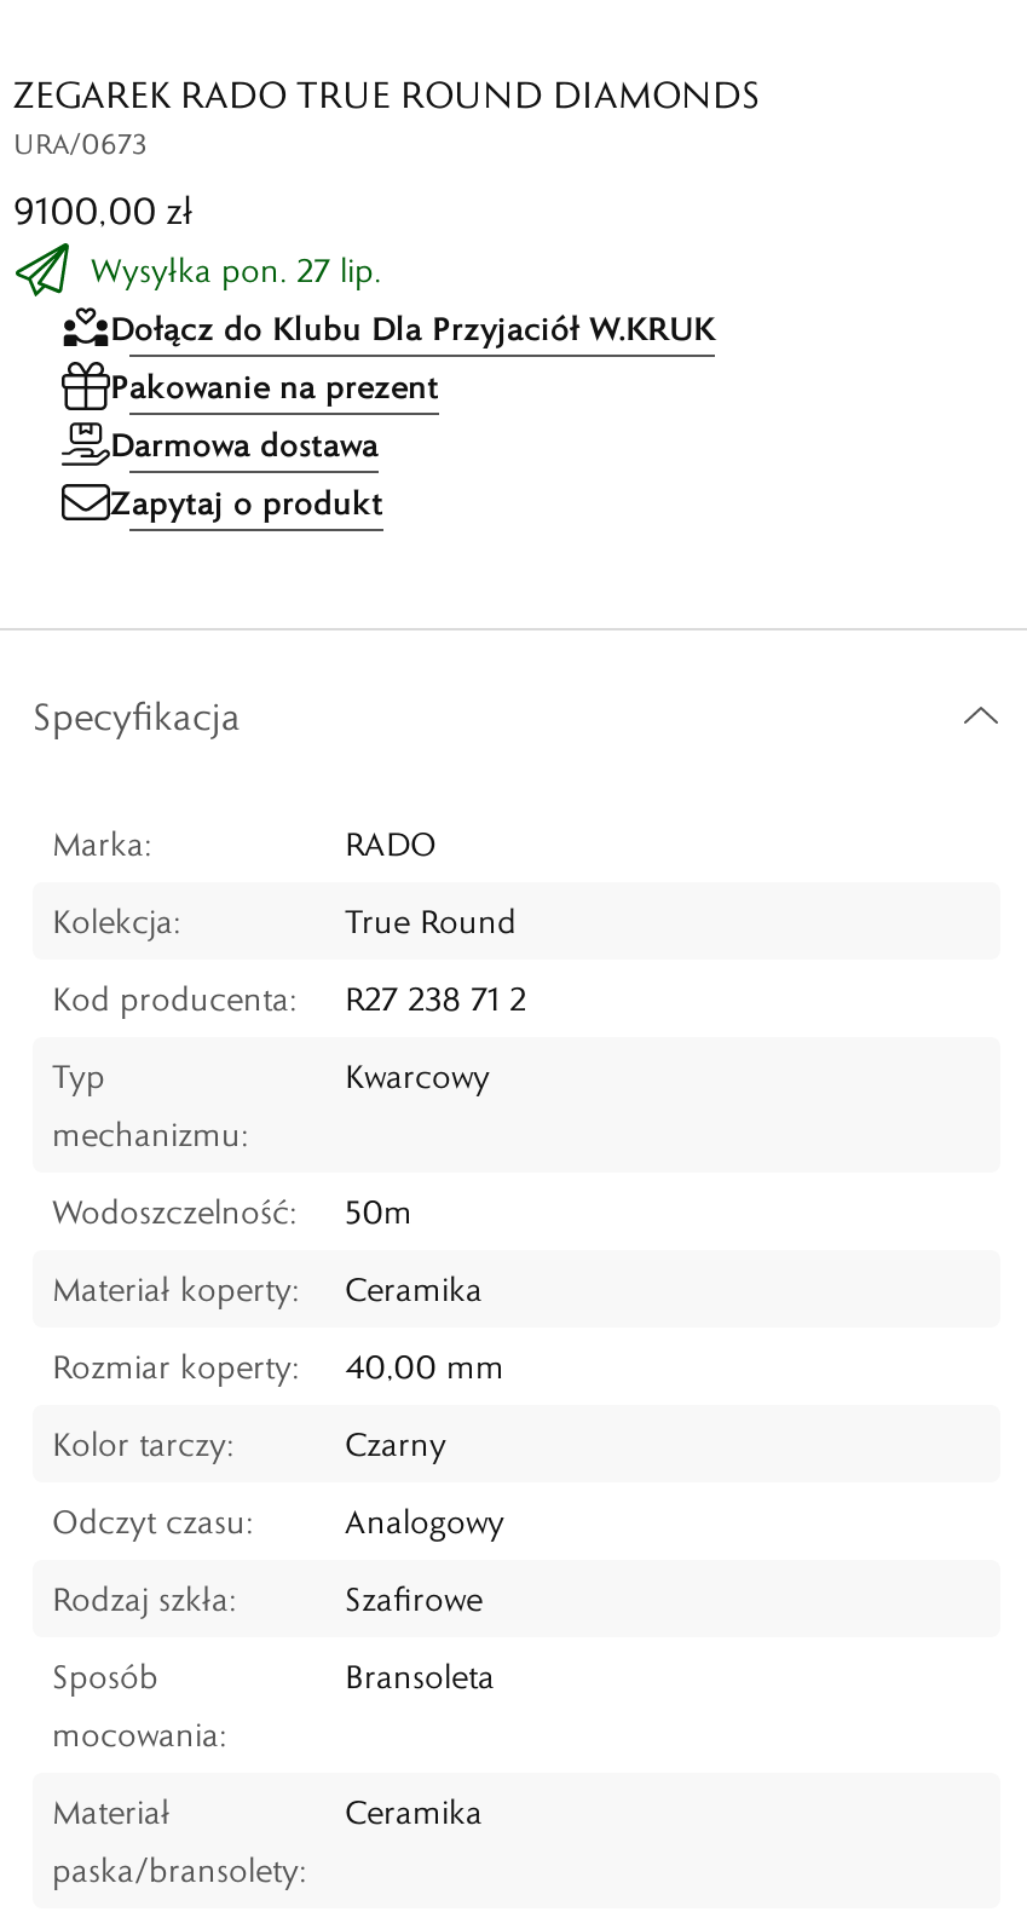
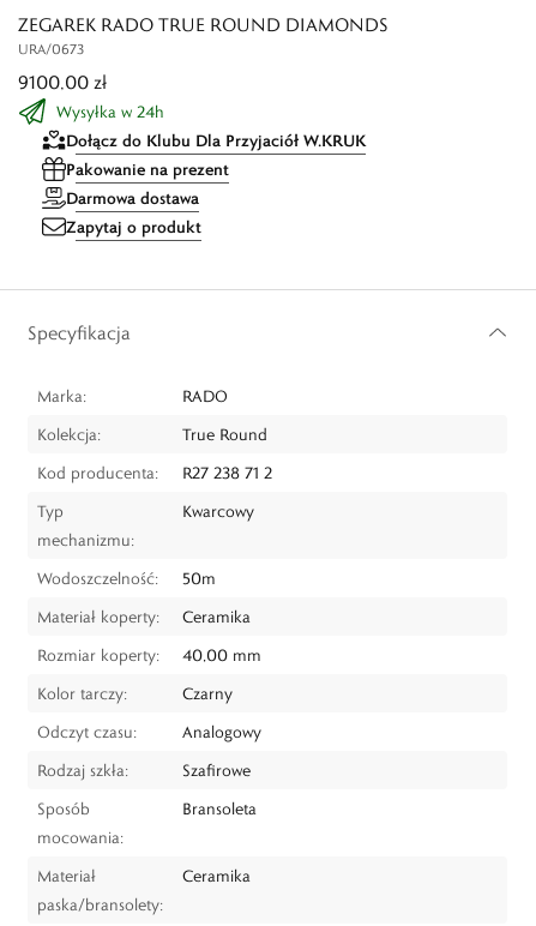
- Wysyłka pon. 27 lip.
+ Wysyłka w 24h
